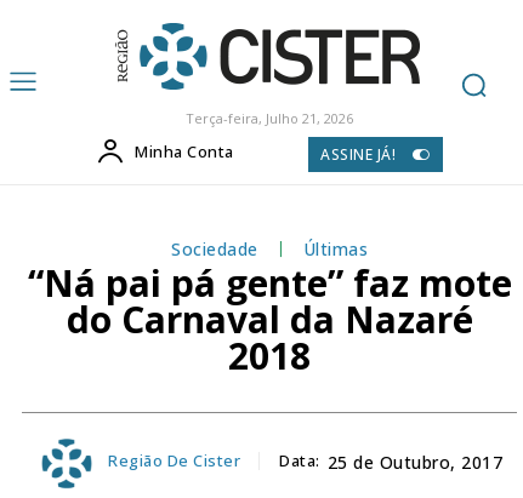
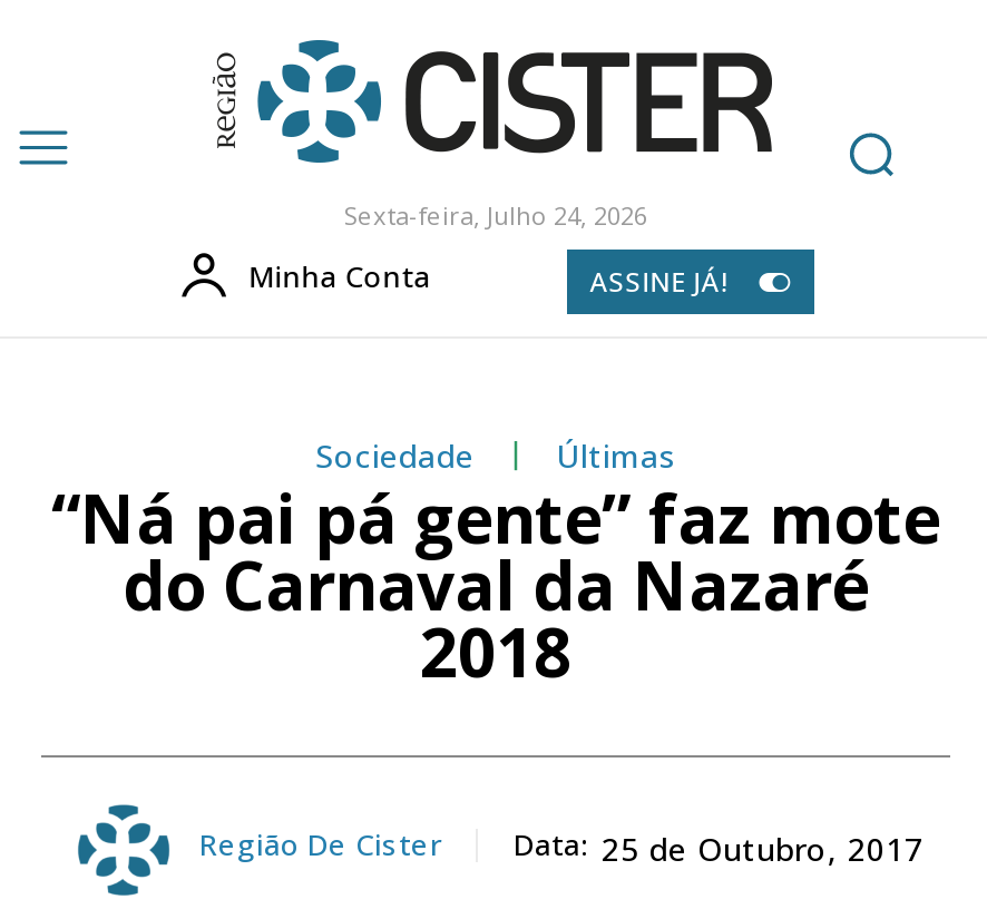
- Terça-feira, Julho 21, 2026
+ Sexta-feira, Julho 24, 2026
